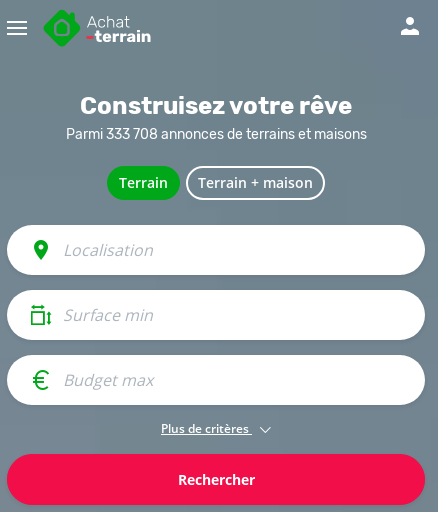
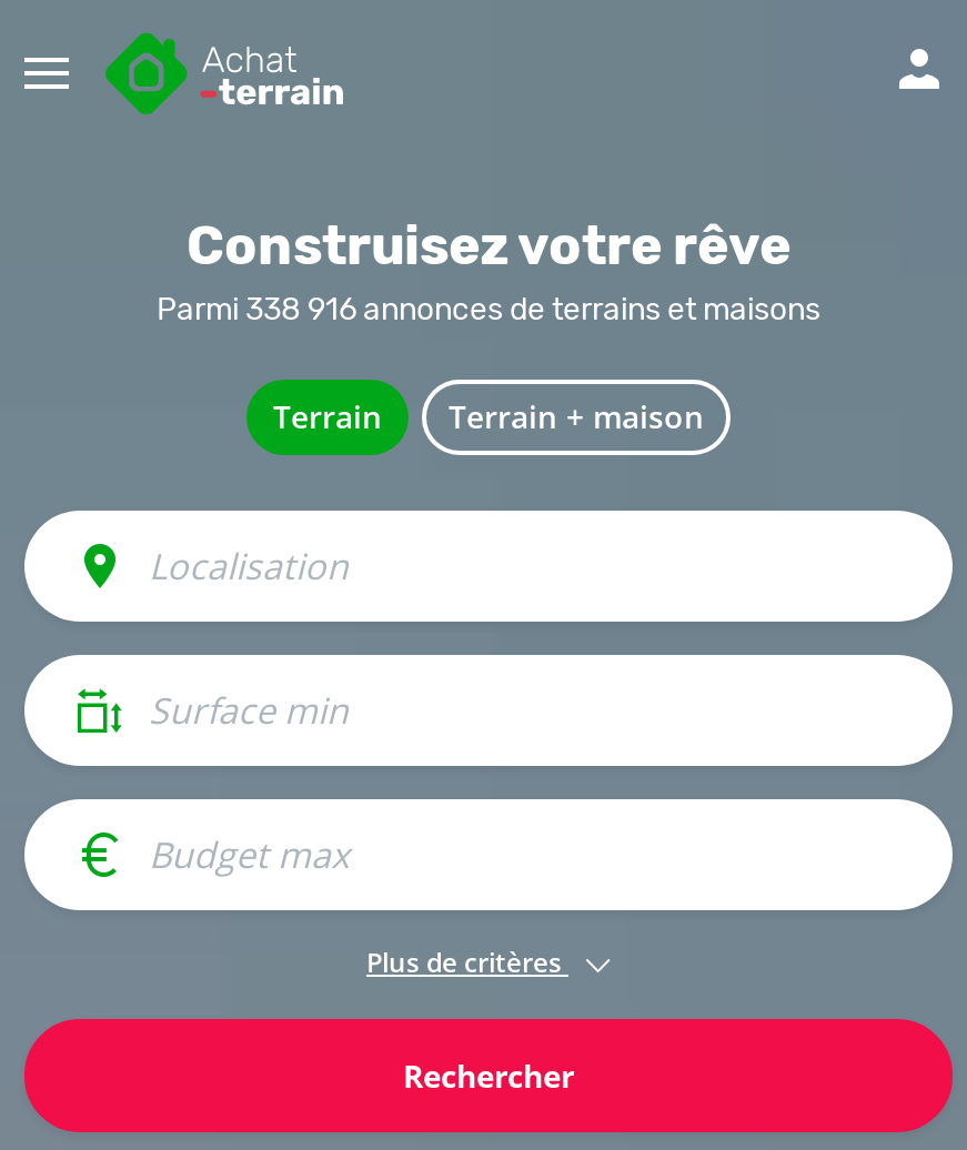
- Parmi 333 708 annonces de terrains et maisons
+ Parmi 338 916 annonces de terrains et maisons
